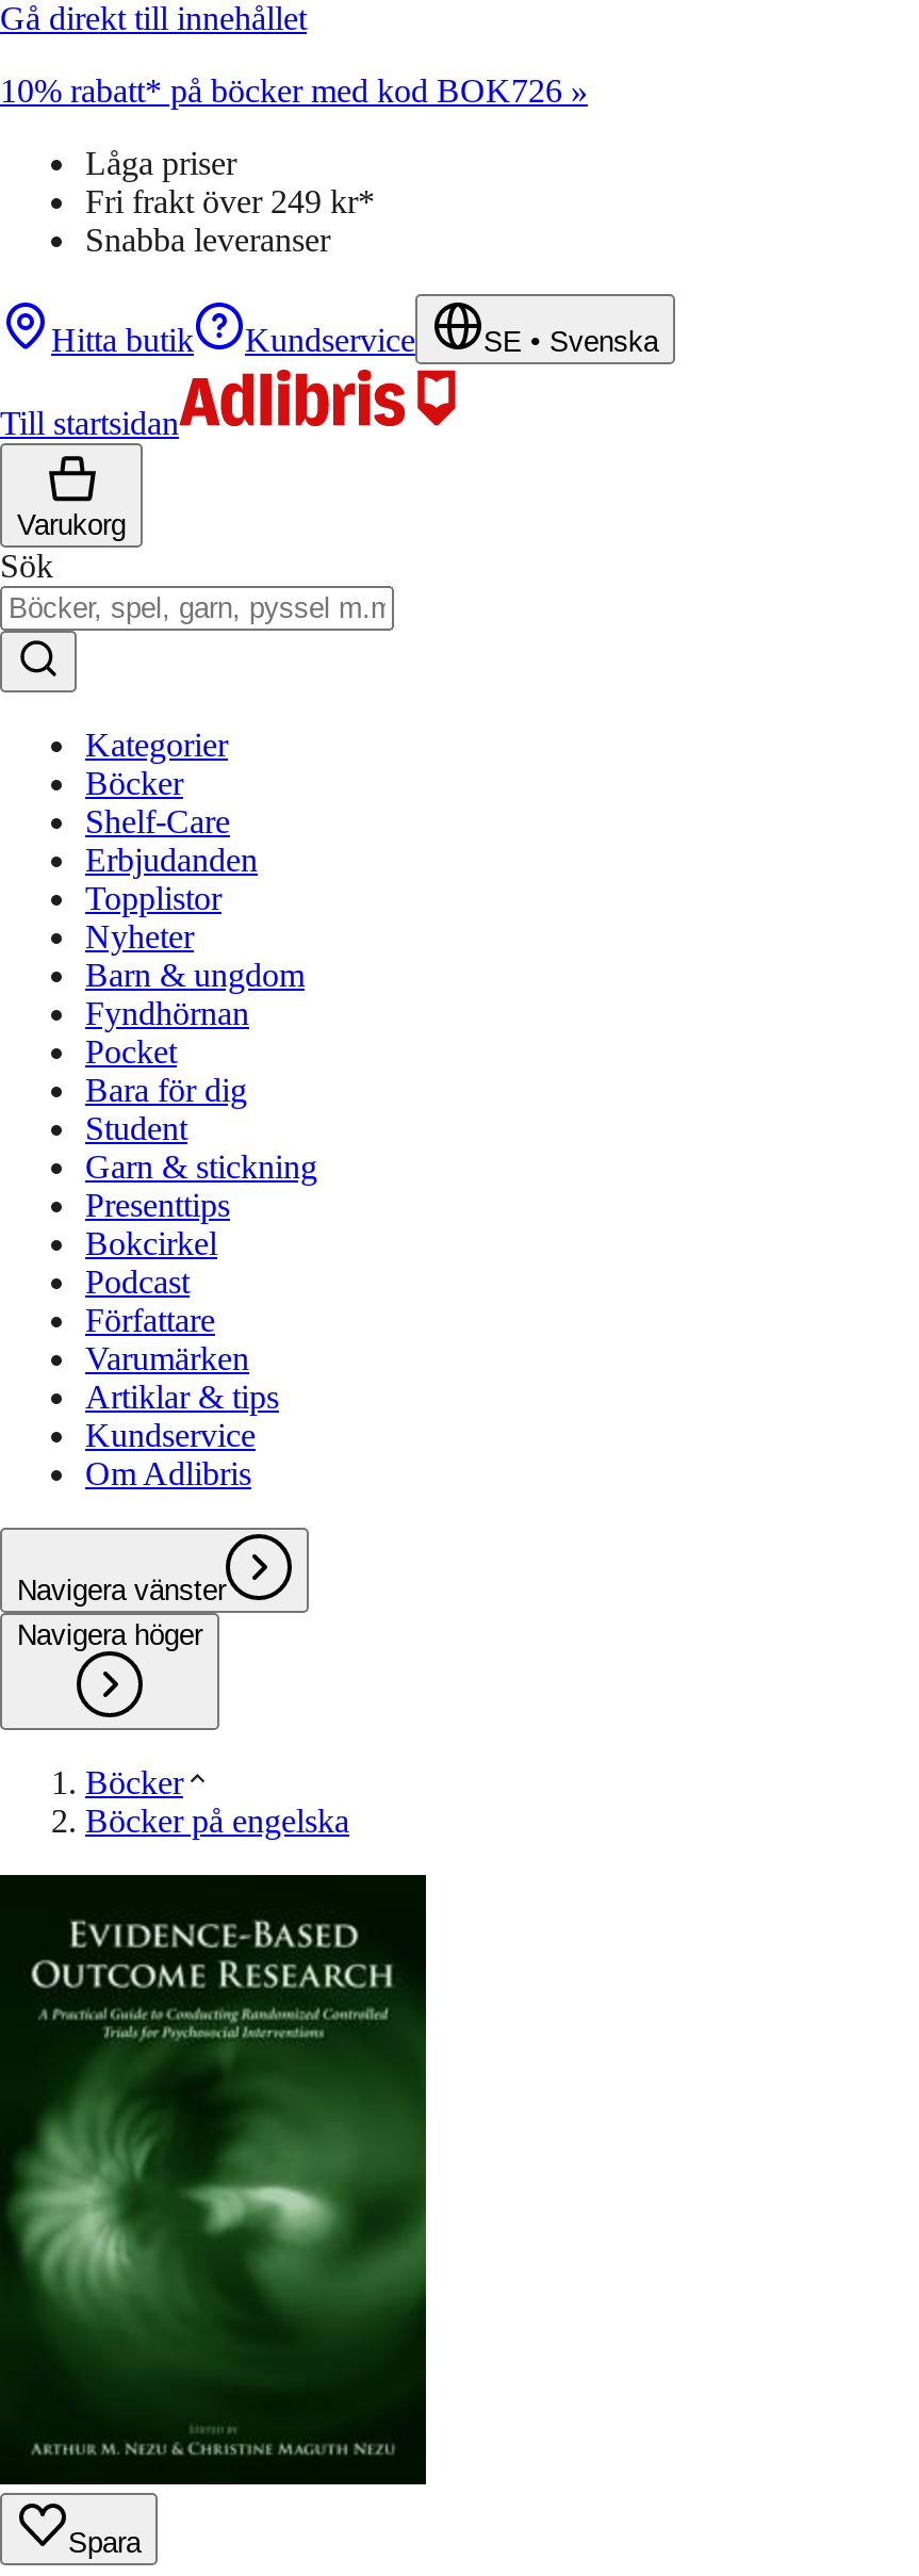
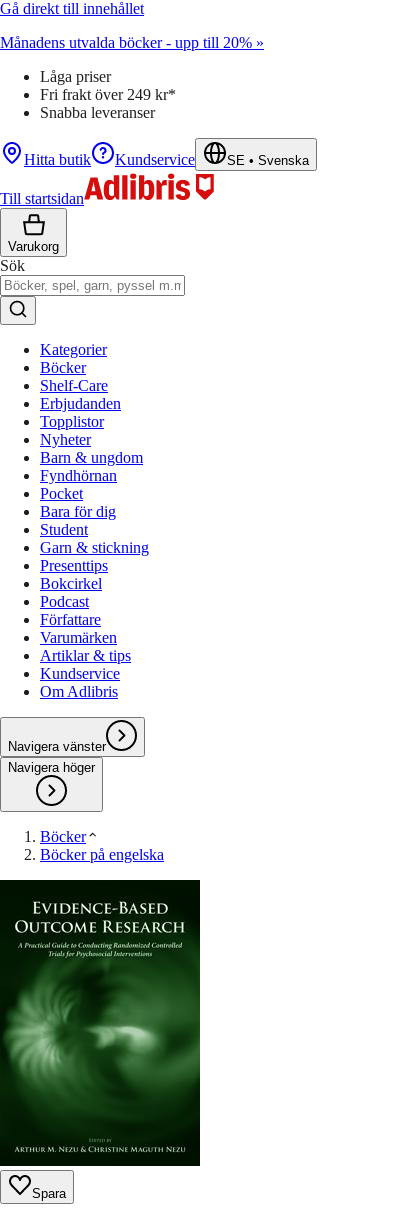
- 10% rabatt* på böcker med kod BOK726 »
+ Månadens utvalda böcker - upp till 20% »
